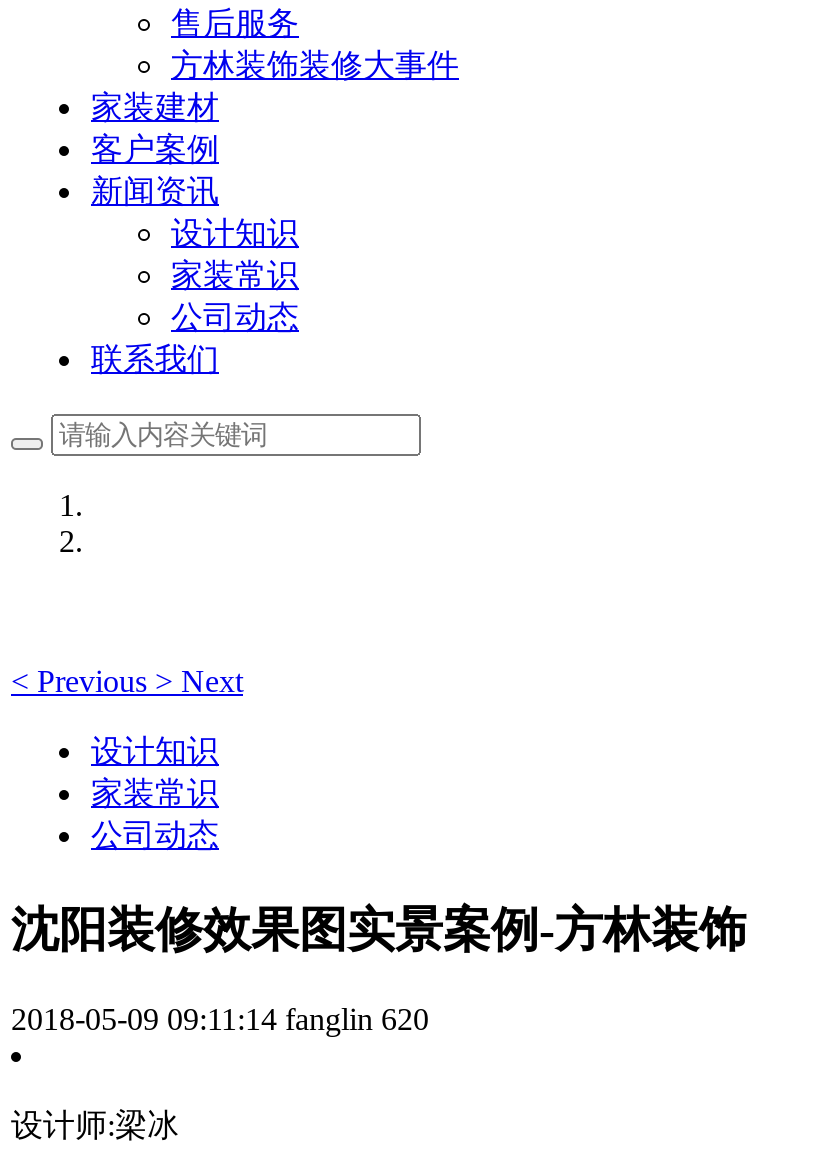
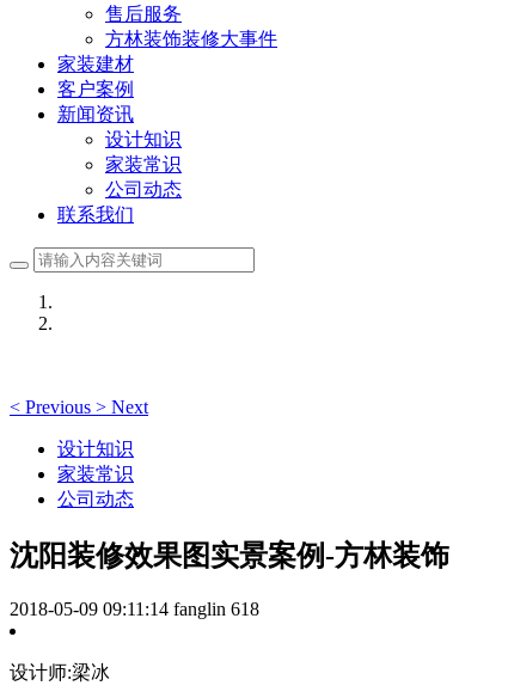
- 2018-05-09 09:11:14 fanglin 620
+ 2018-05-09 09:11:14 fanglin 618
